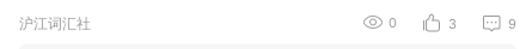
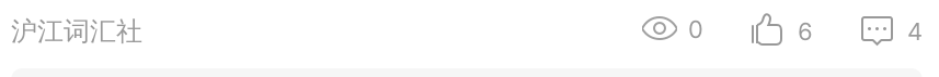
- 3
+ 6

- 9
+ 4
